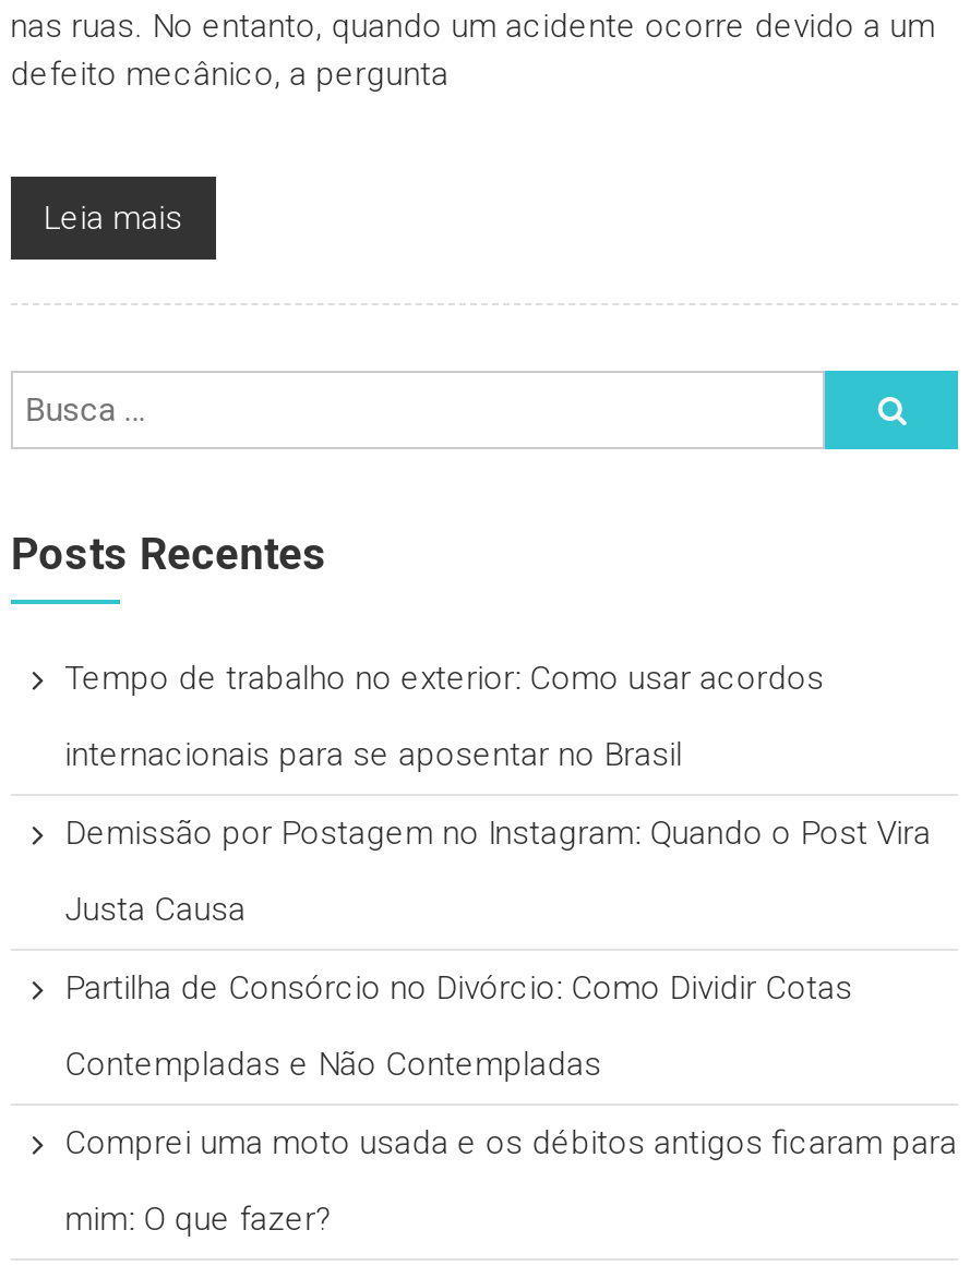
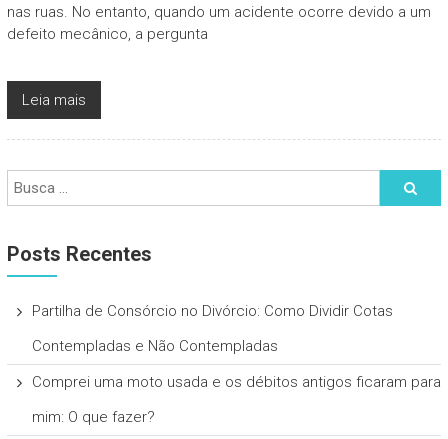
- Tempo de trabalho no exterior: Como usar acordos
- internacionais para se aposentar no Brasil
- Demissão por Postagem no Instagram: Quando o Post Vira
- Justa Causa
